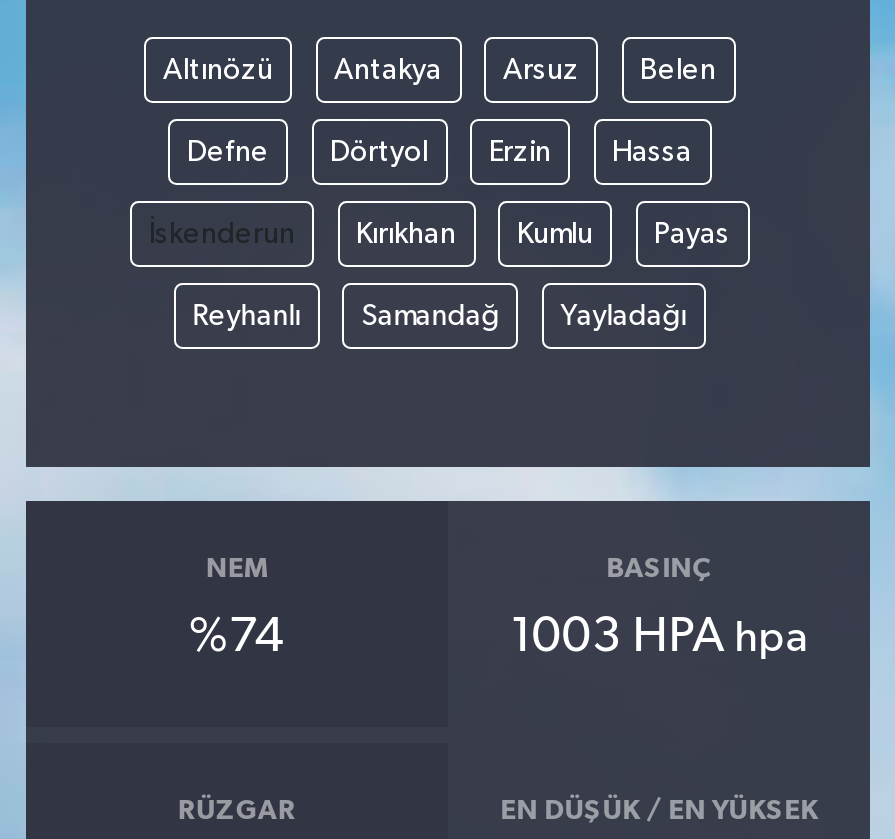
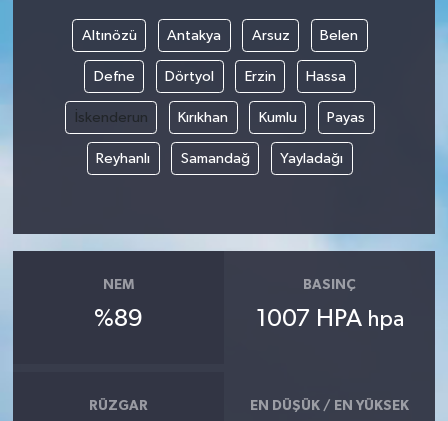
- %74
+ %89

- 1003 HPA hpa
+ 1007 HPA hpa
